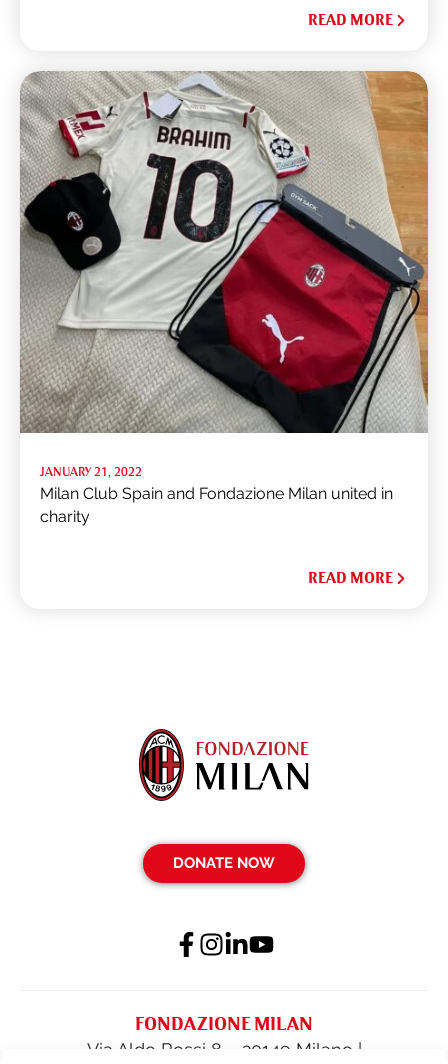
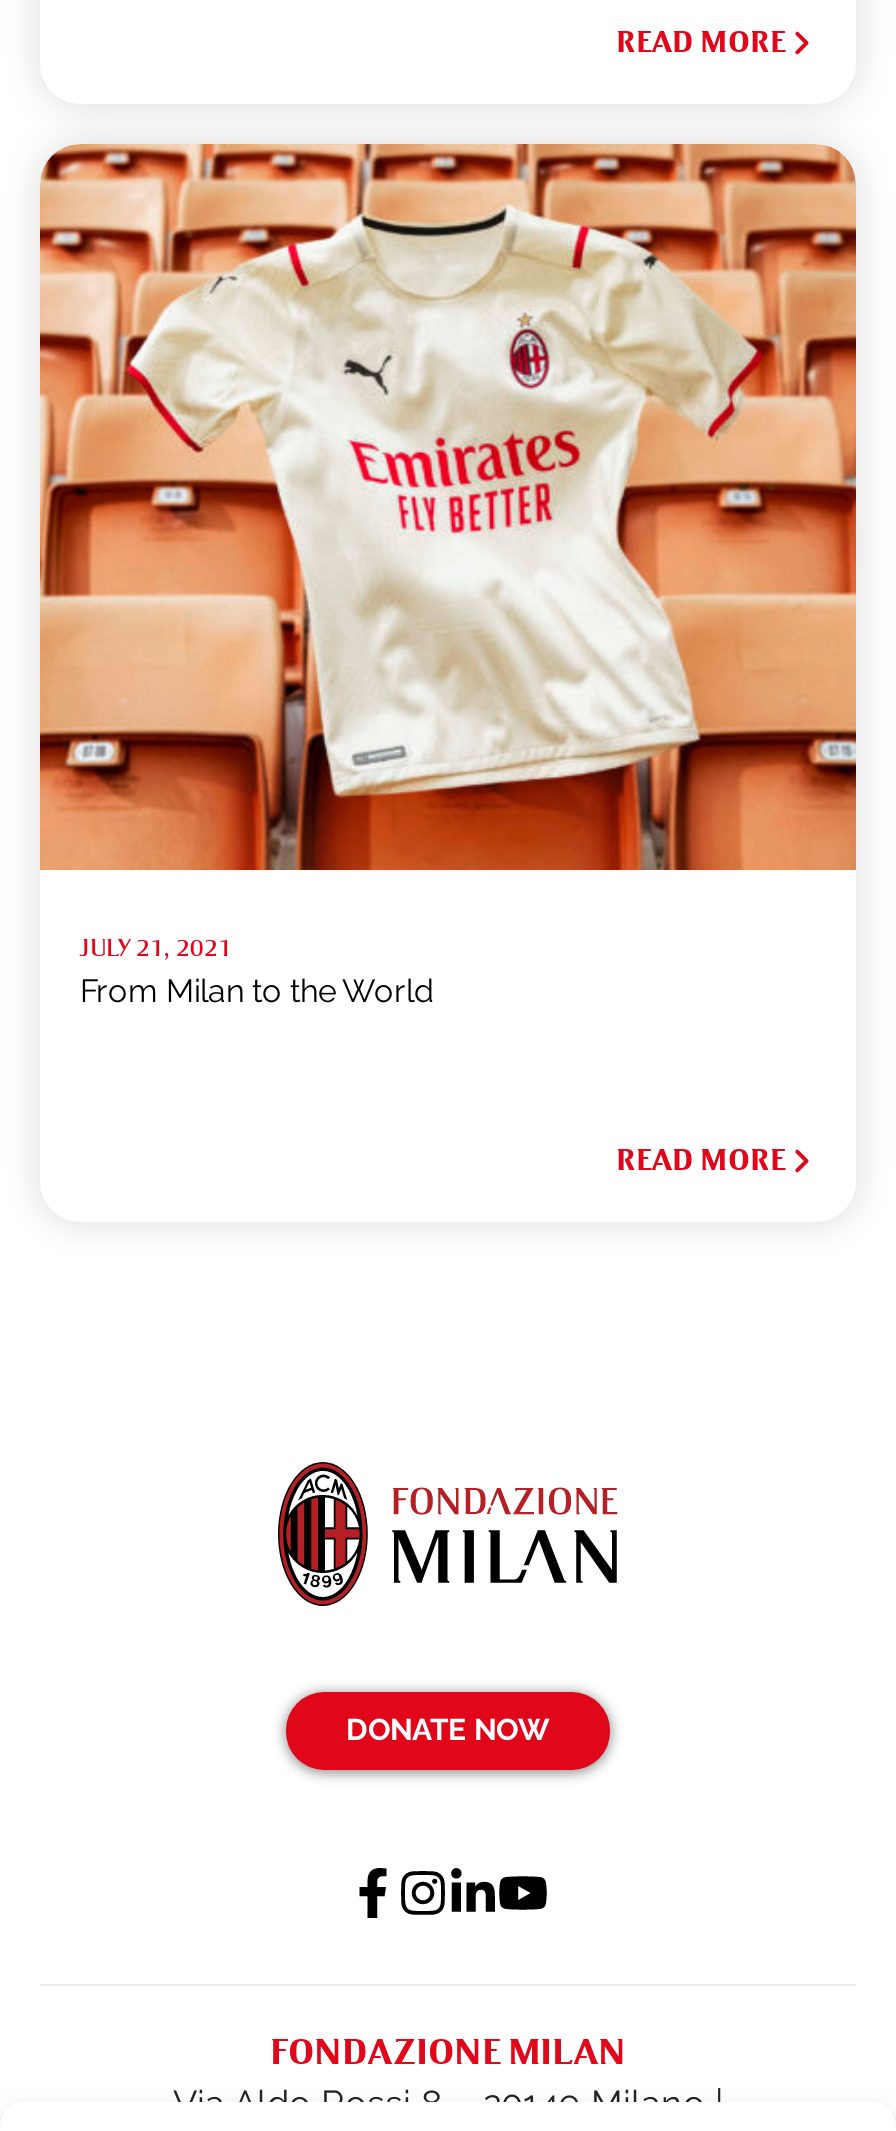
- [image]
- JANUARY 21, 2022
- Milan Club Spain and Fondazione Milan united in
- charity
+ [image]
+ JULY 21, 2021
+ From Milan to the World
